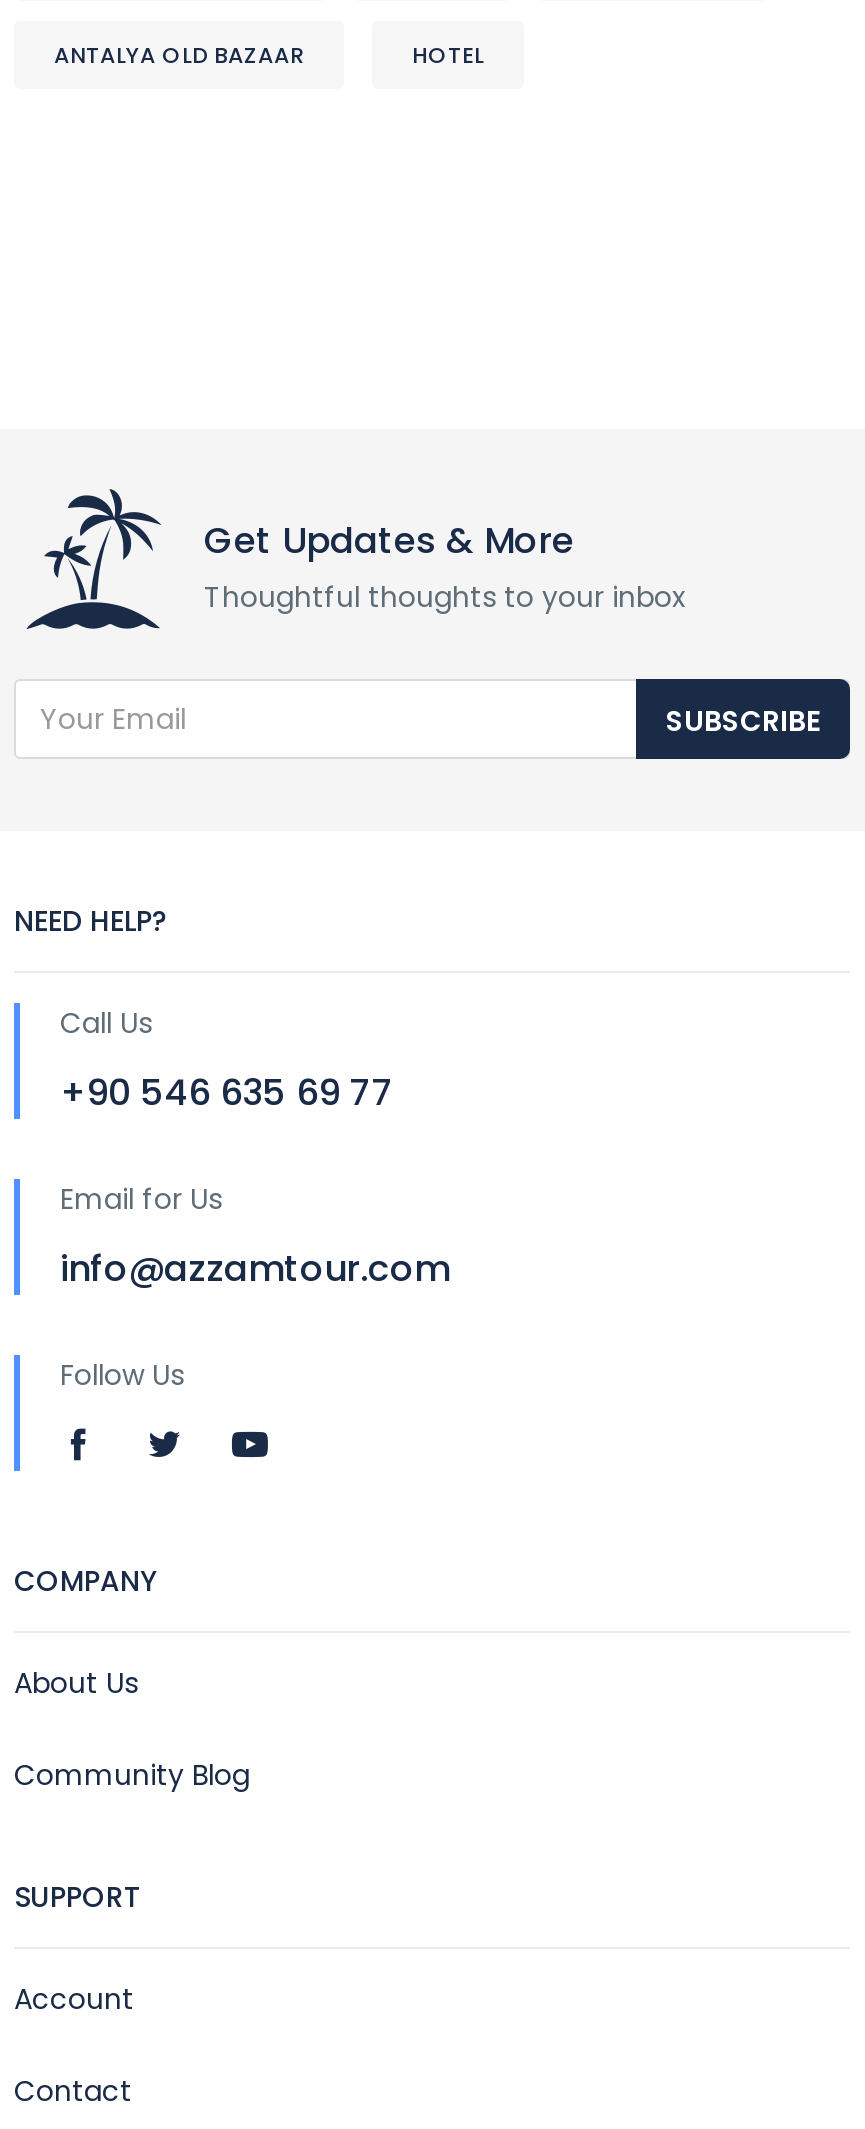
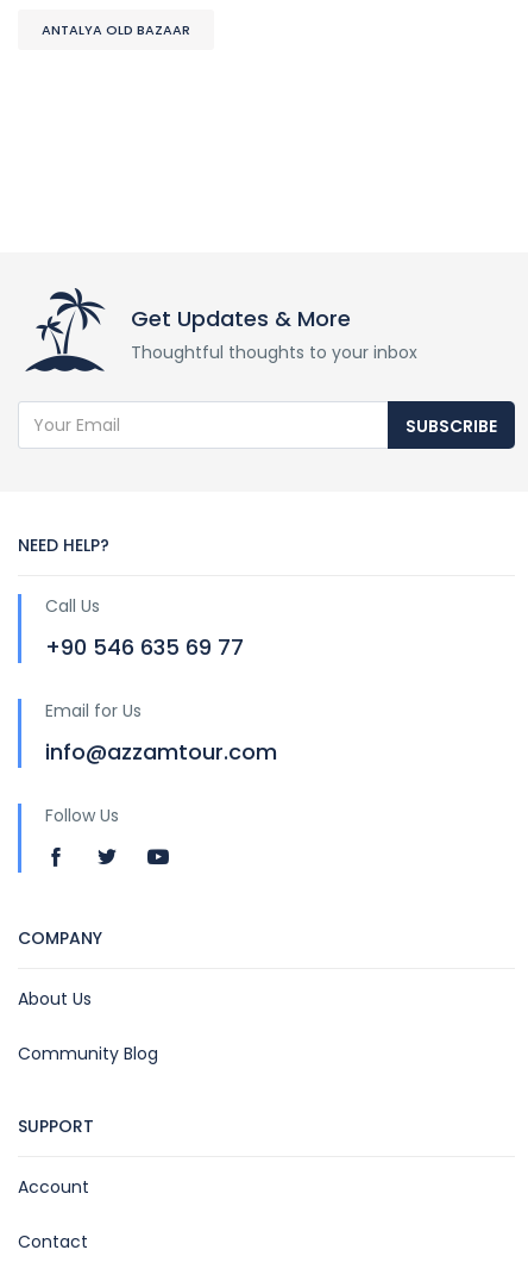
- HOTEL
